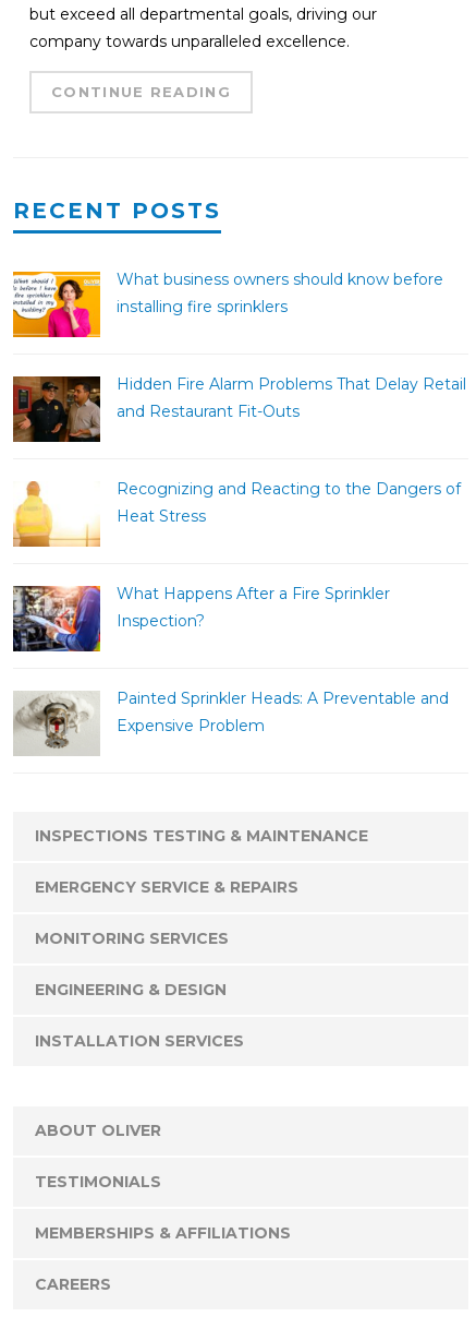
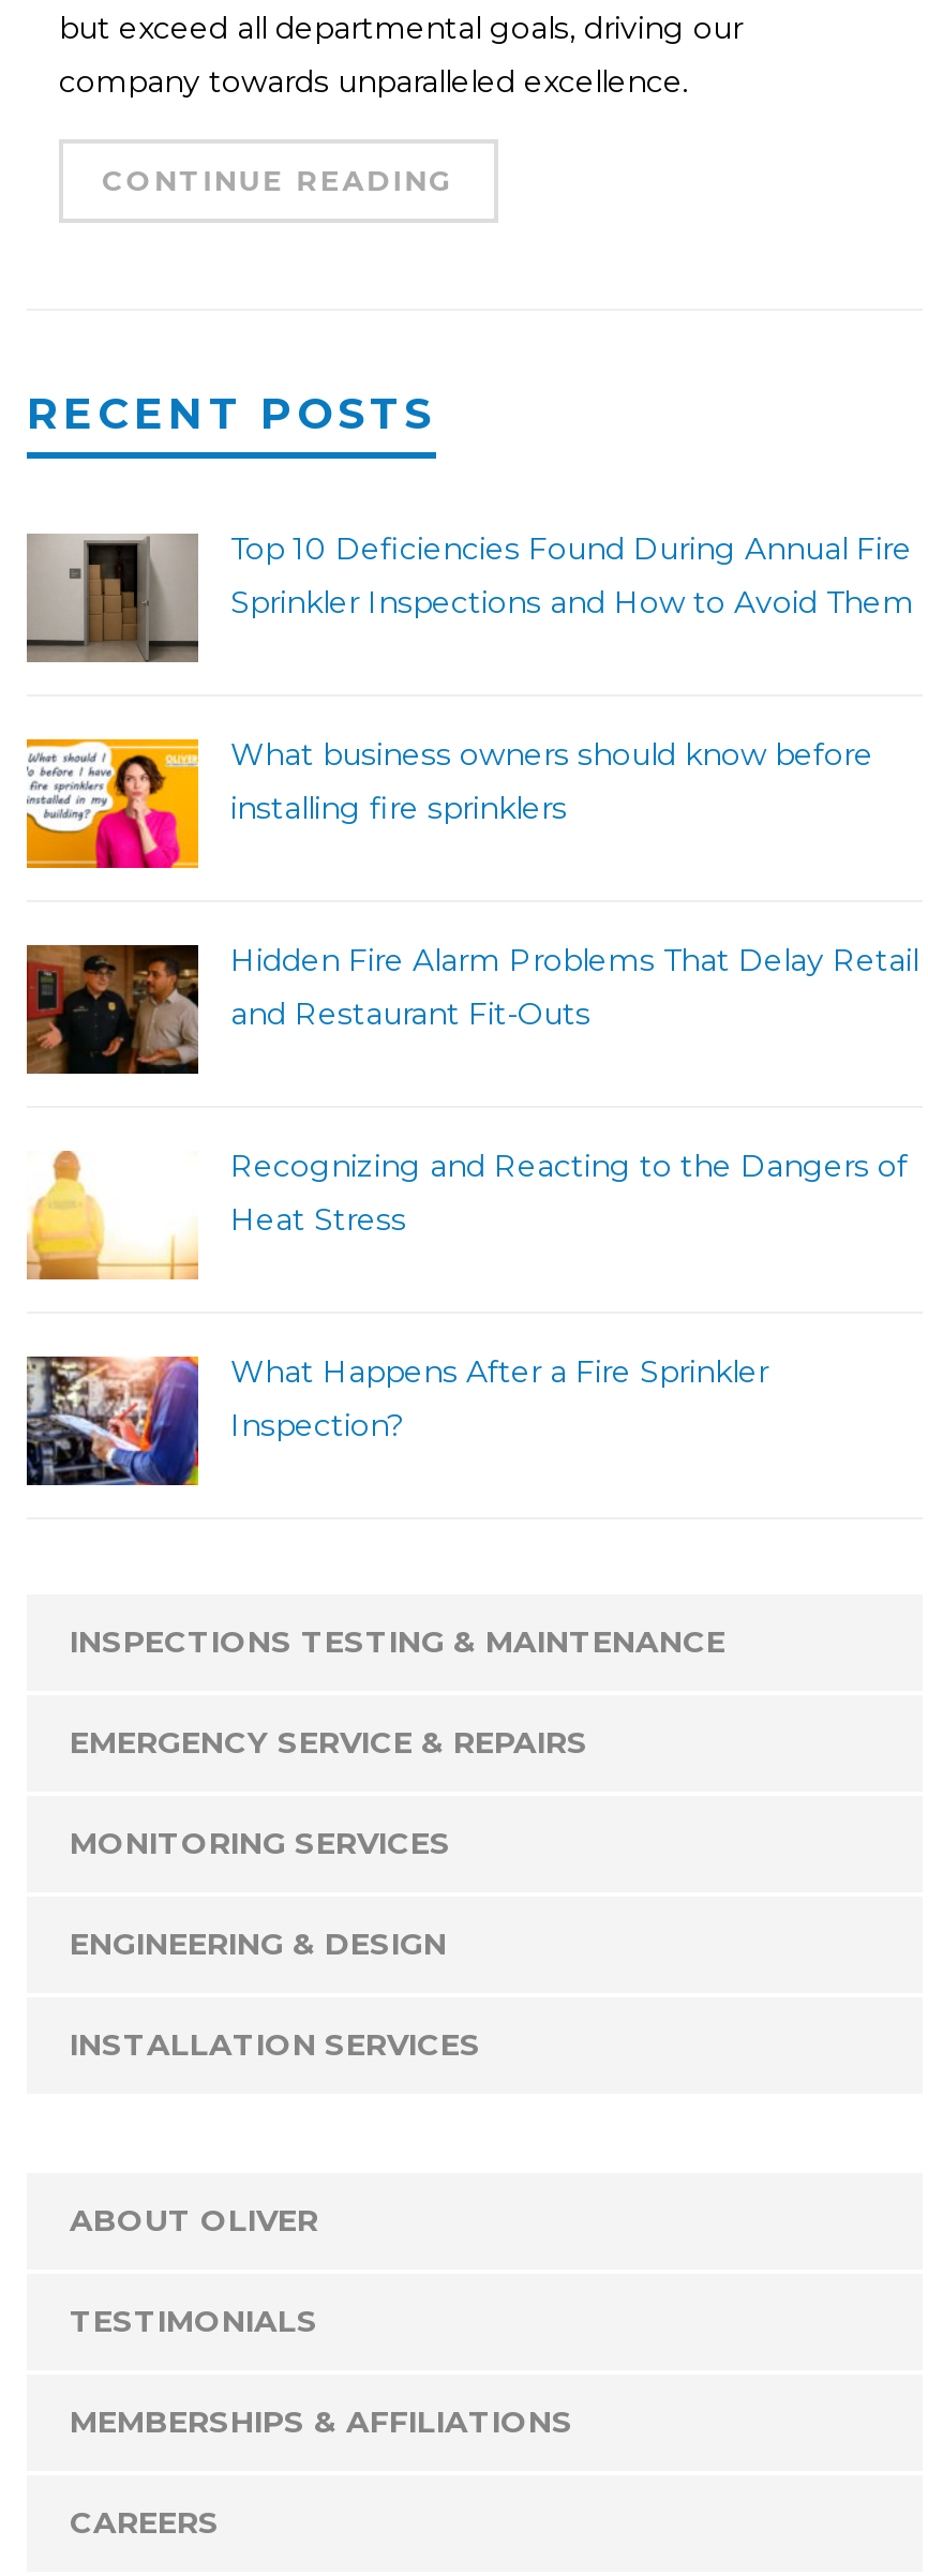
+ [image]
+ Top 10 Deficiencies Found During Annual Fire
+ Sprinkler Inspections and How to Avoid Them

moved down: [image] | What business owners should know before | installing fire sprinklers | ... | What Happens After a Fire Sprinkler | Inspection?

- [image]
- Painted Sprinkler Heads: A Preventable and
- Expensive Problem
